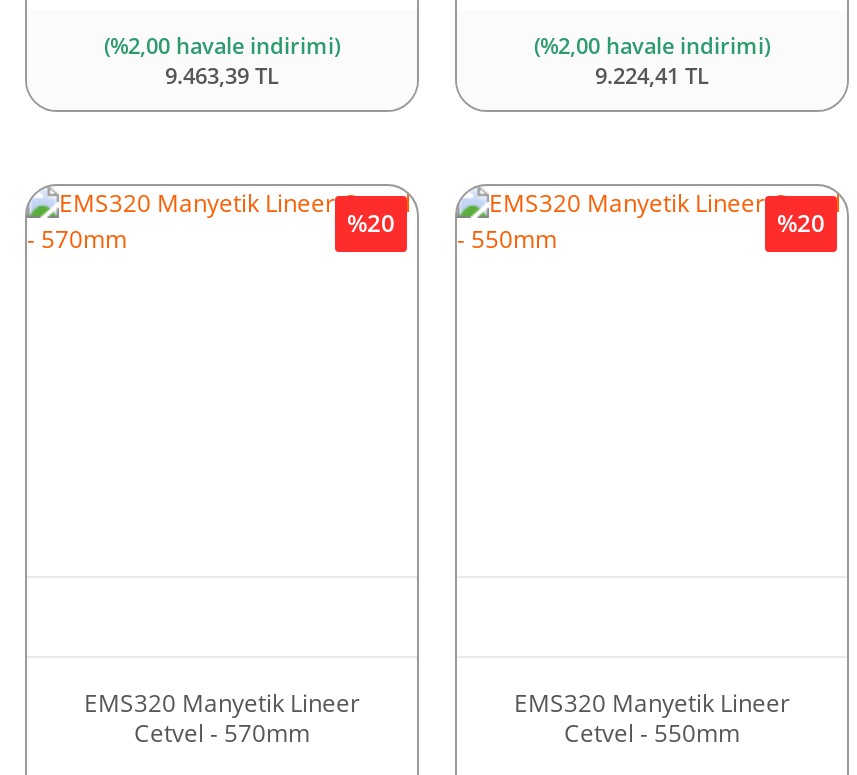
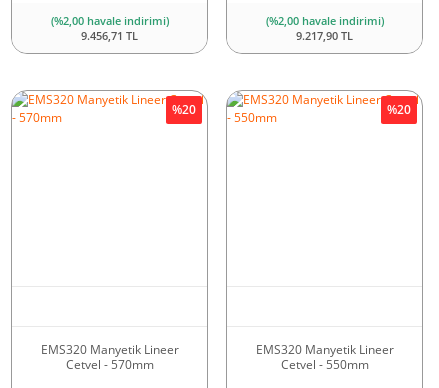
- 9.463,39 TL
+ 9.456,71 TL

- 9.224,41 TL
+ 9.217,90 TL
